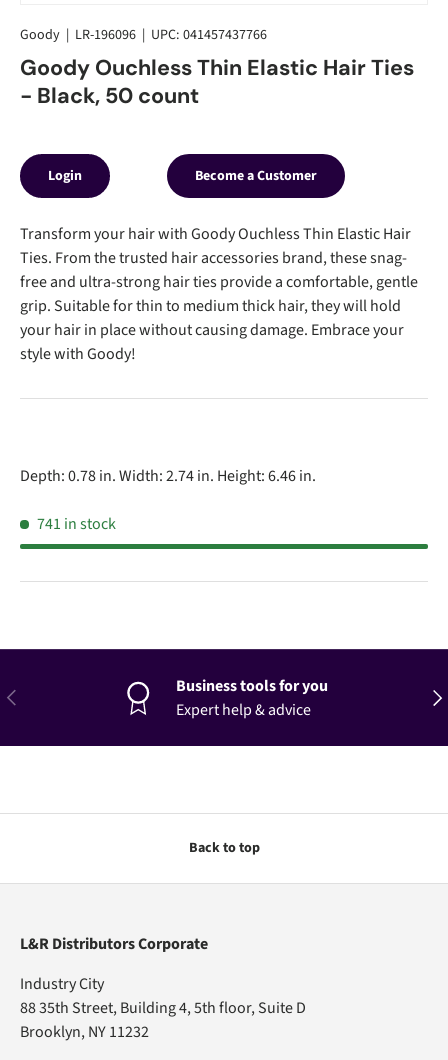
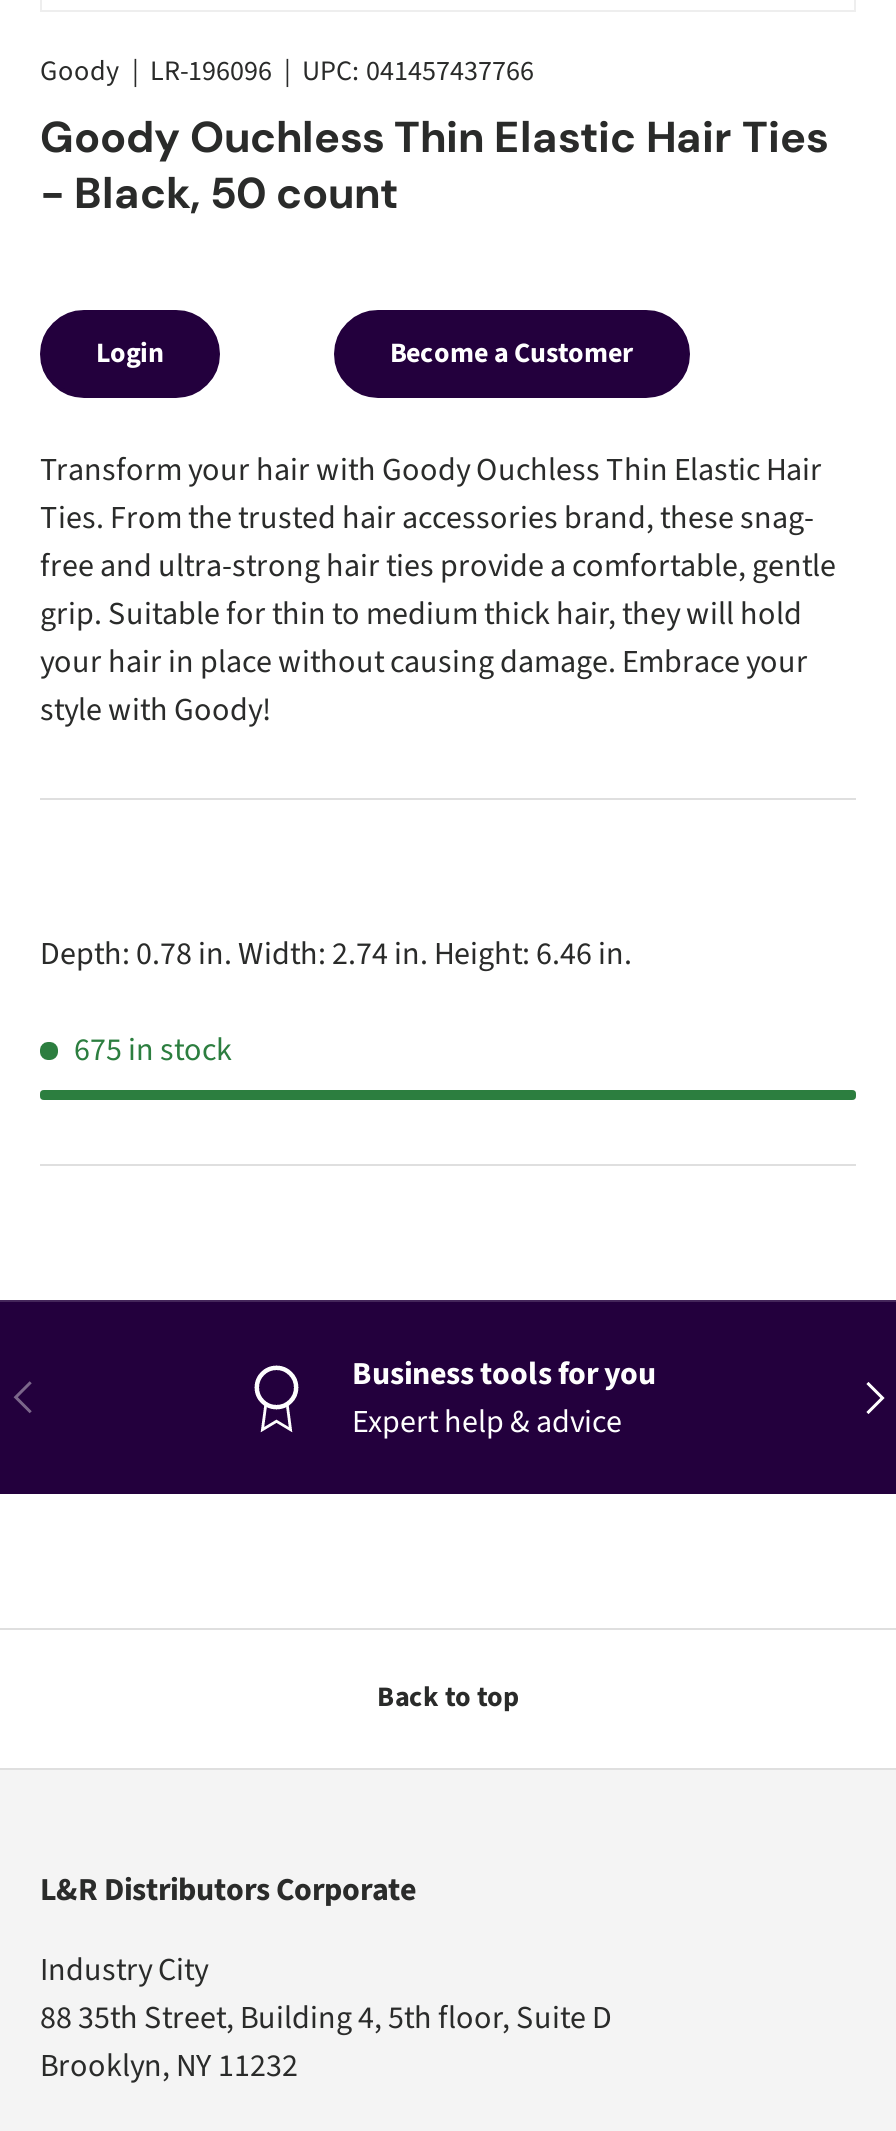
- 741 in stock
+ 675 in stock
